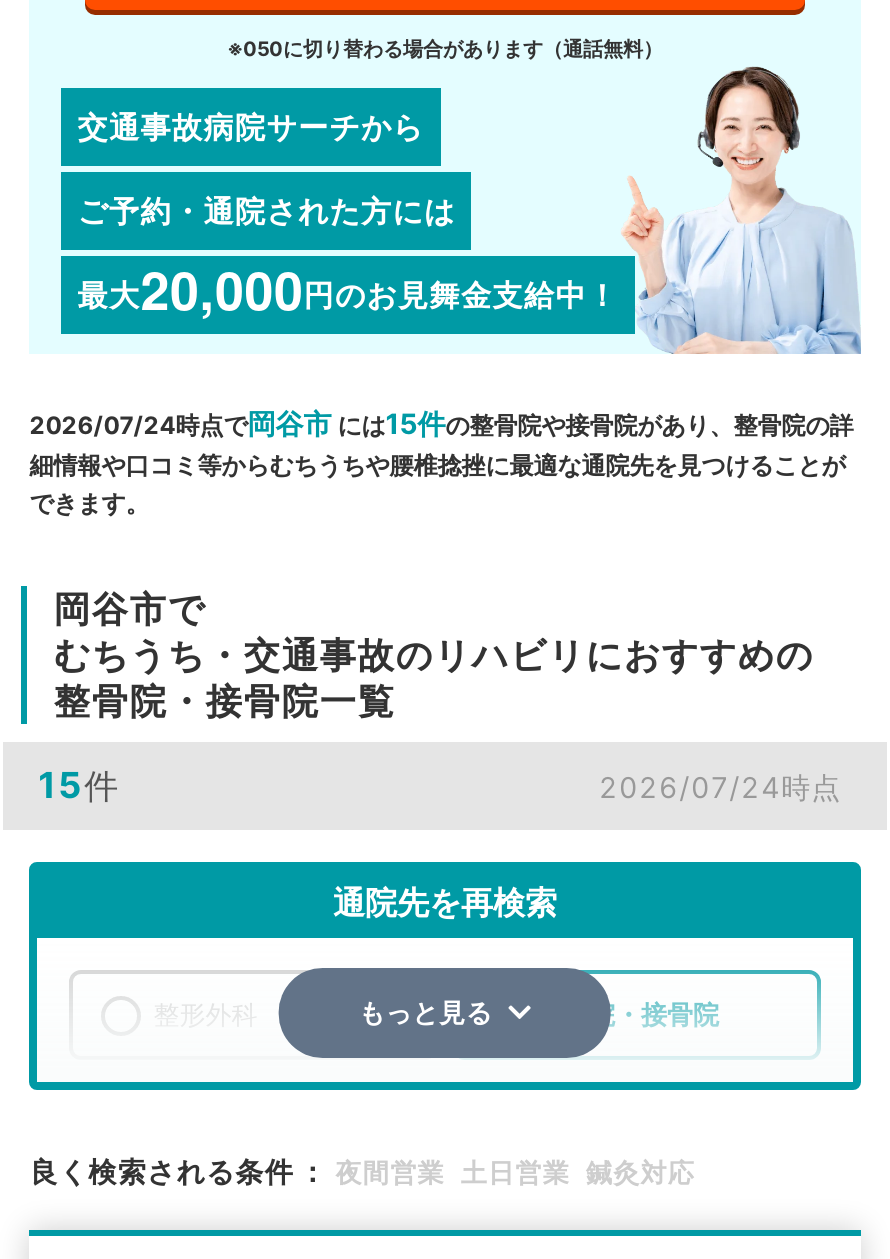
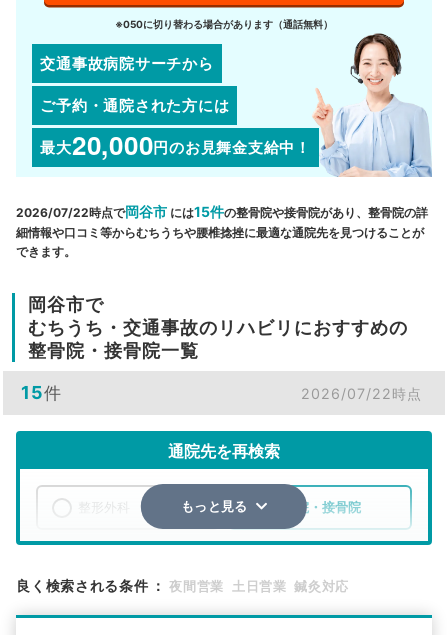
- 2026/07/24時点で岡谷市には15件の整骨院や接骨院があり、整骨院の詳
+ 2026/07/22時点で岡谷市には15件の整骨院や接骨院があり、整骨院の詳

- 2026/07/24時点
+ 2026/07/22時点
